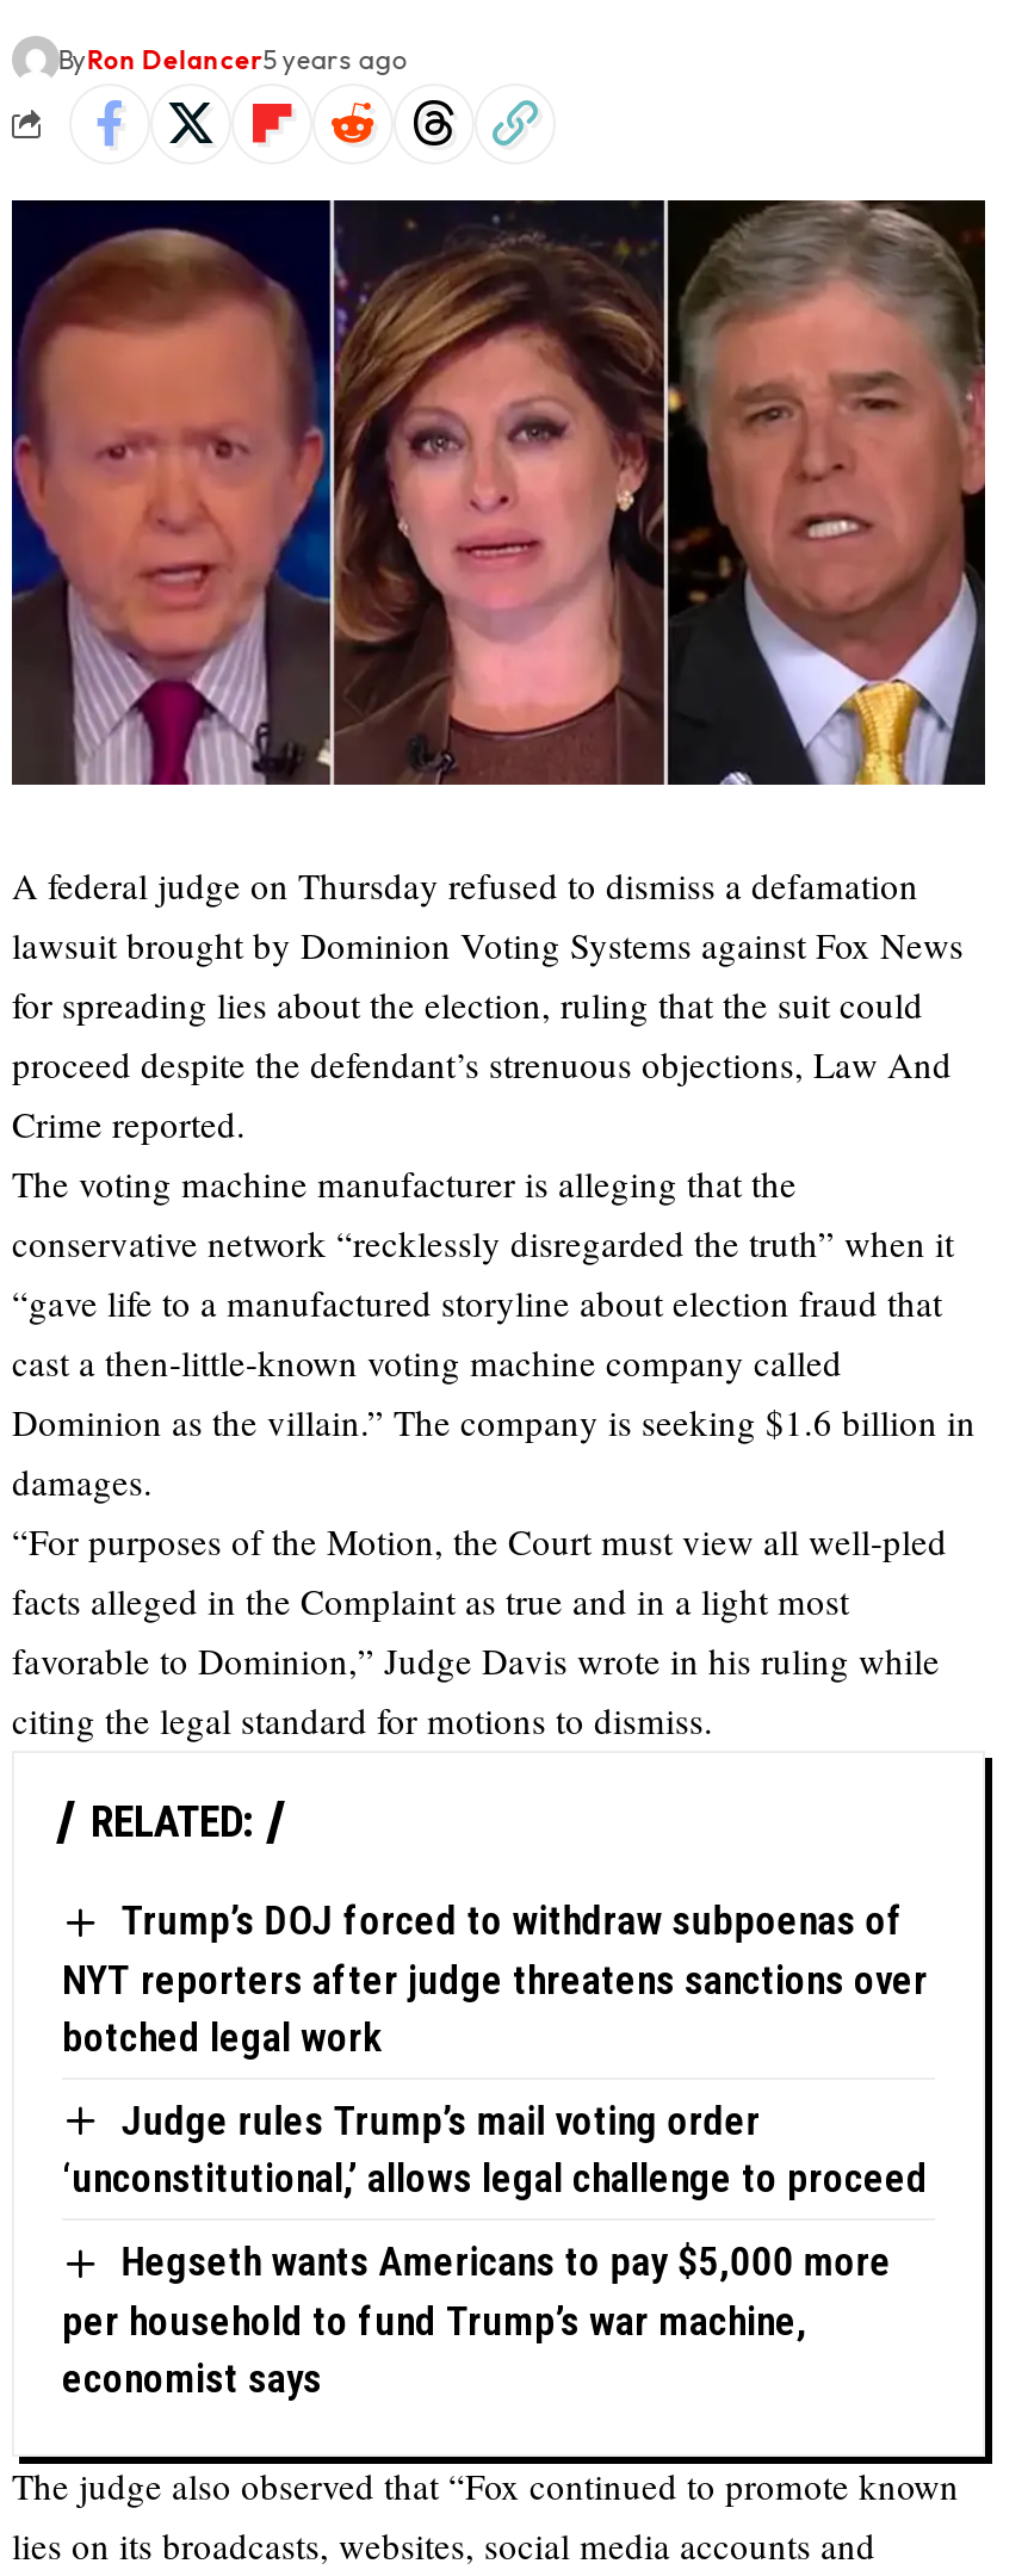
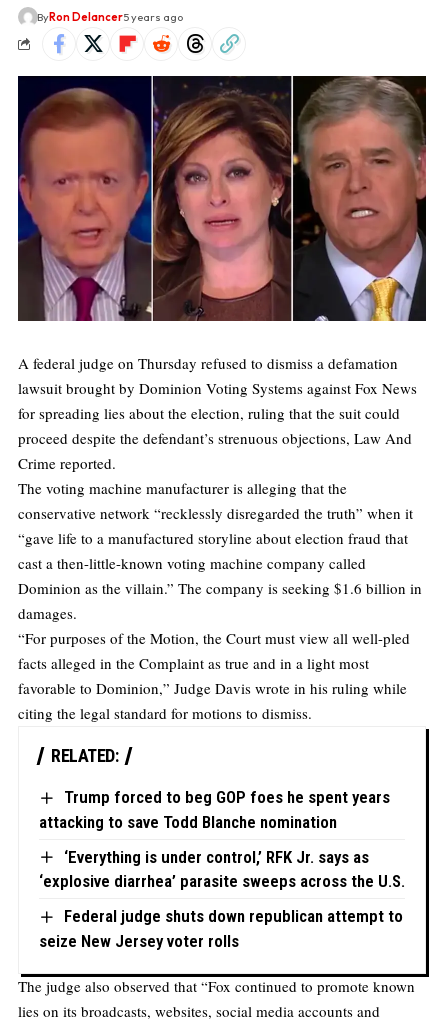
- Trump’s DOJ forced to withdraw subpoenas of
- NYT reporters after judge threatens sanctions over
- botched legal work
+ Trump forced to beg GOP foes he spent years
+ attacking to save Todd Blanche nomination

- Judge rules Trump’s mail voting order
- ‘unconstitutional,’ allows legal challenge to proceed
+ ‘Everything is under control,’ RFK Jr. says as
+ ‘explosive diarrhea’ parasite sweeps across the U.S.

- Hegseth wants Americans to pay $5,000 more
- per household to fund Trump’s war machine,
- economist says
+ Federal judge shuts down republican attempt to
+ seize New Jersey voter rolls
